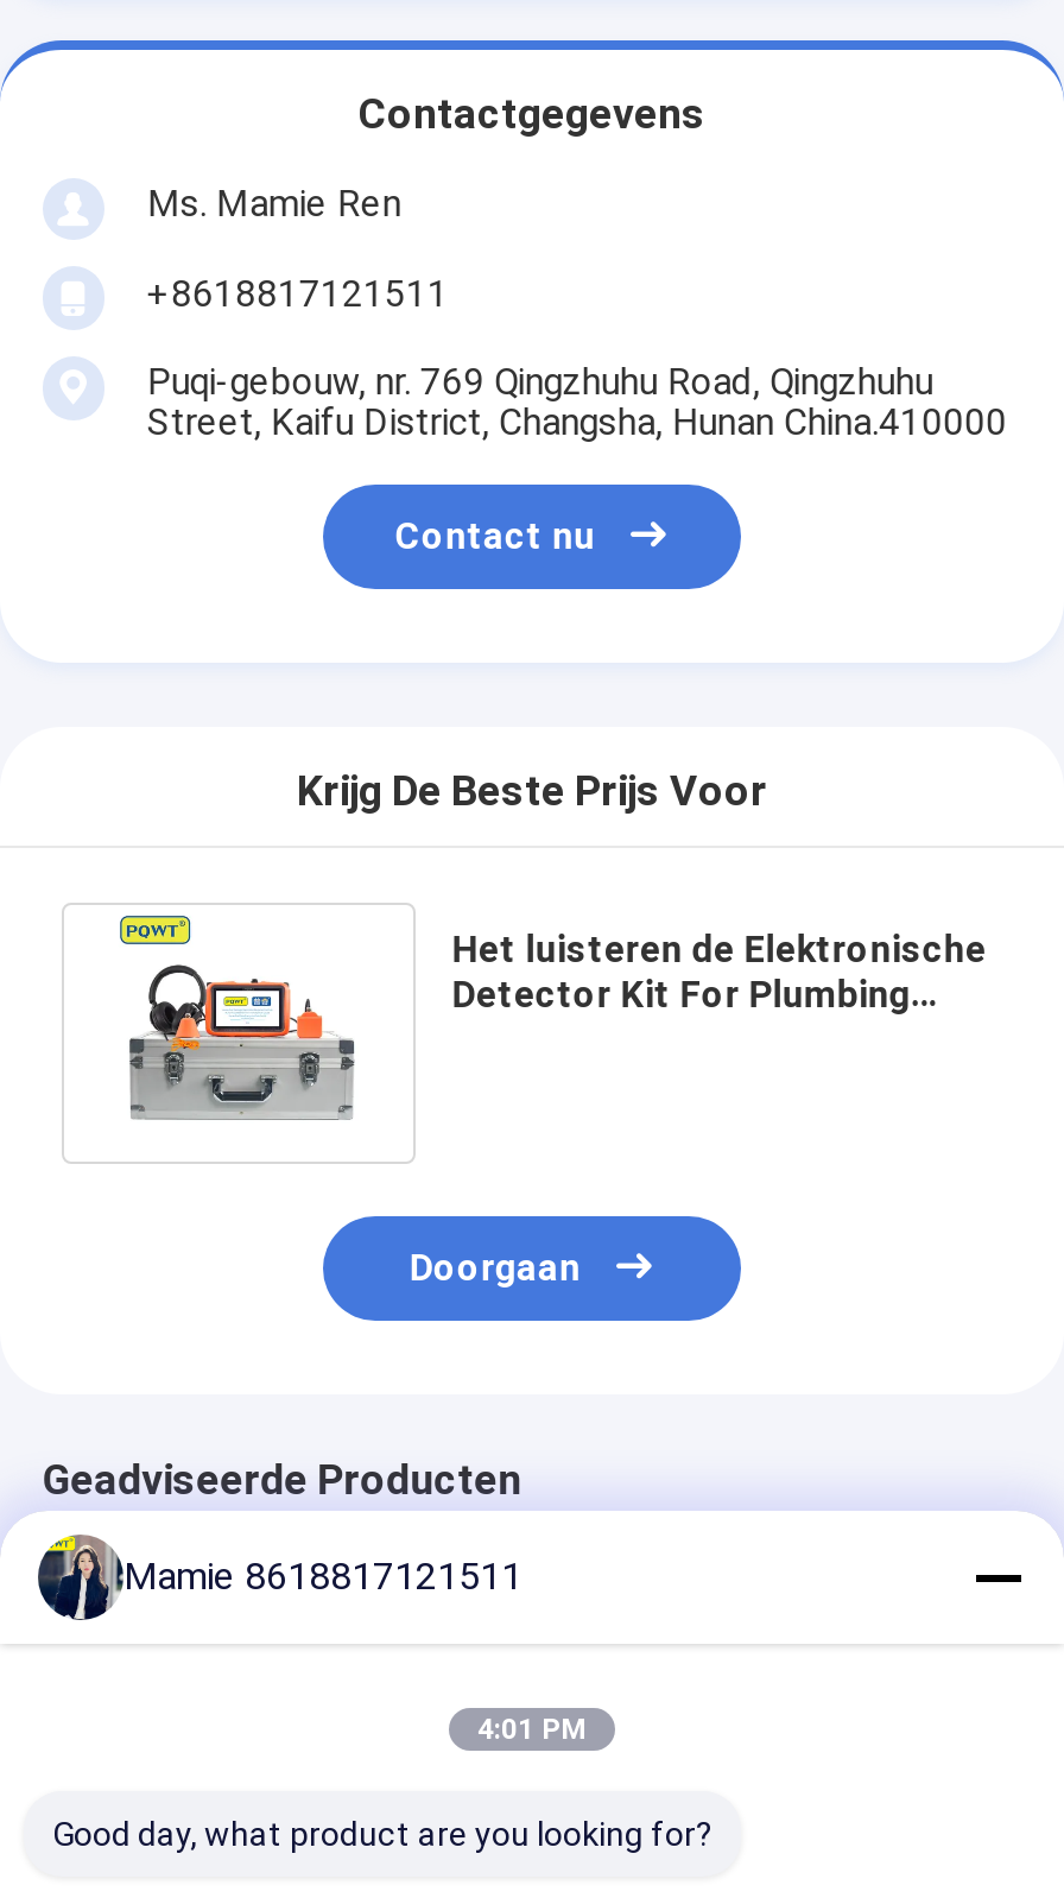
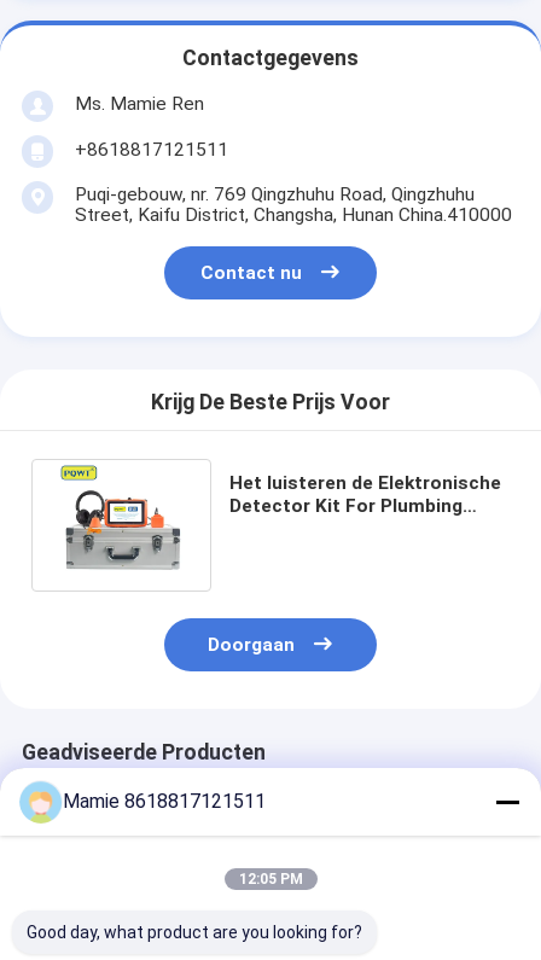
- [image]
+ [image]

- 4:01 PM
+ 12:05 PM
